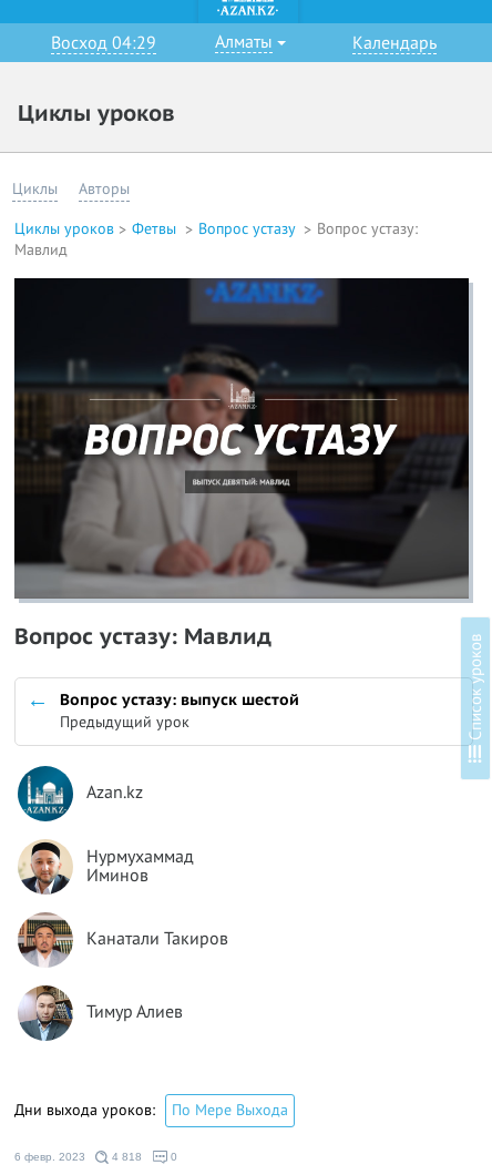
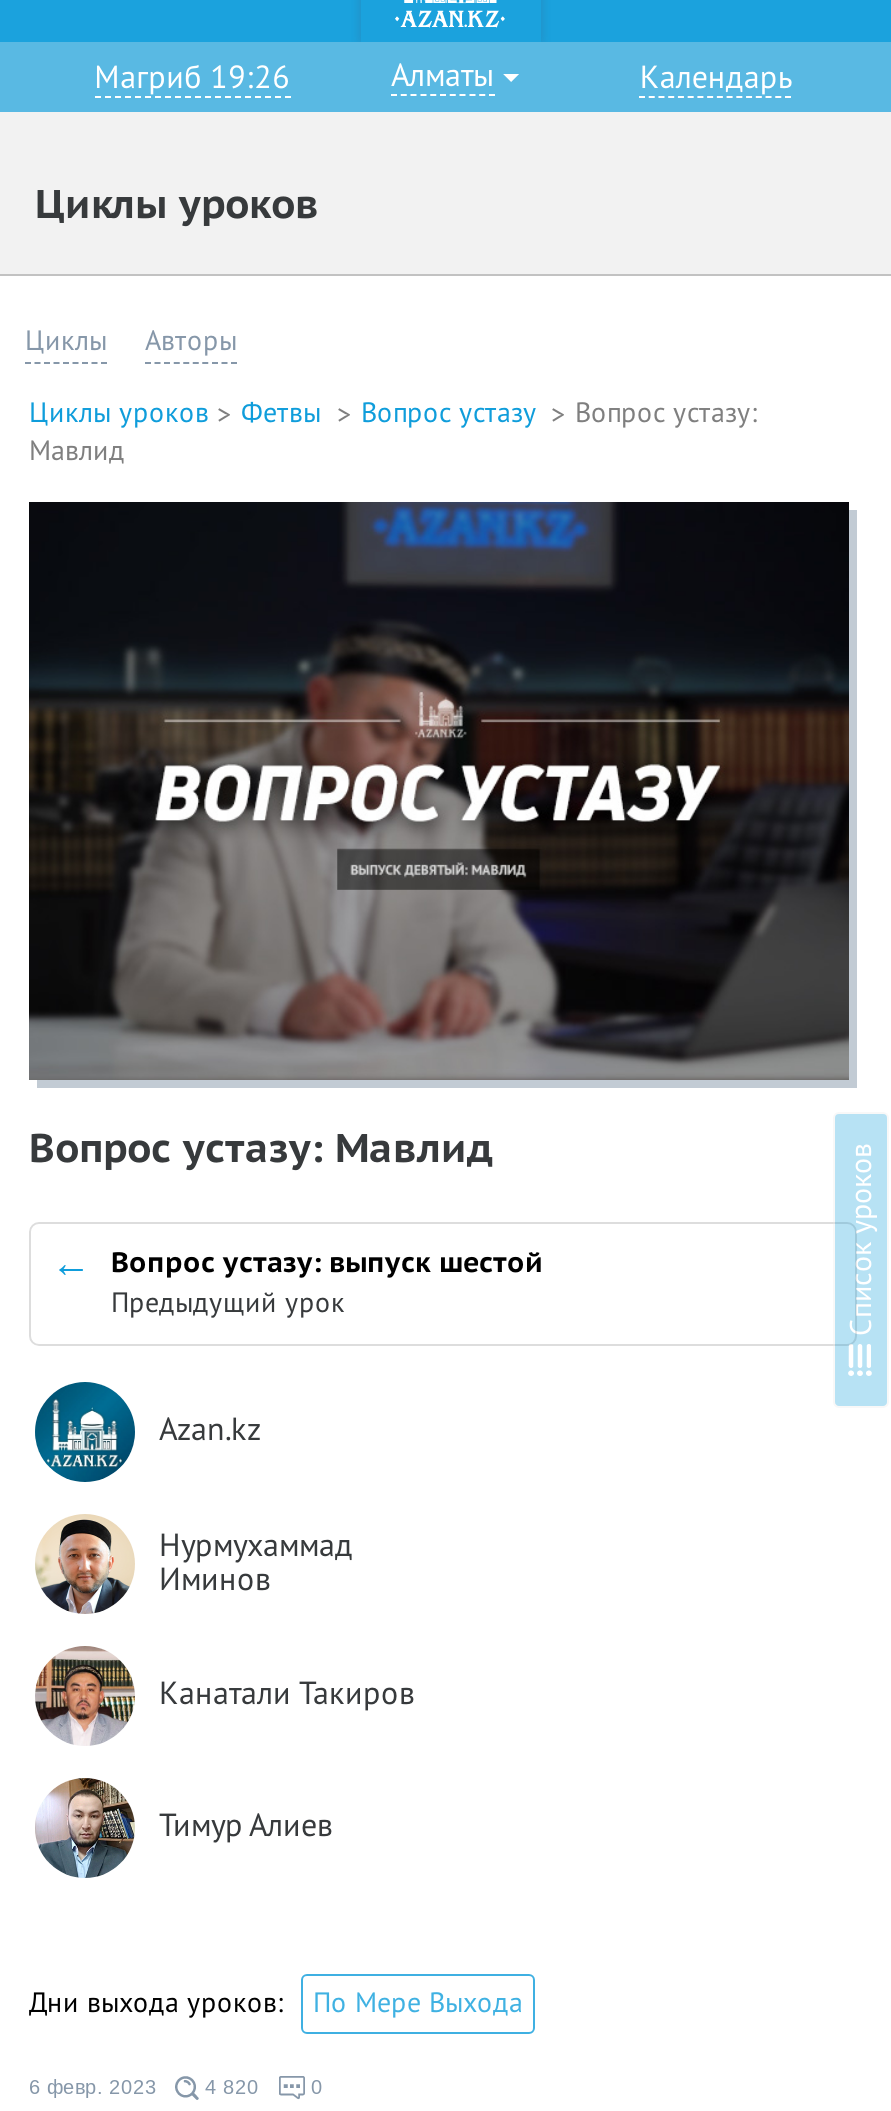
- Восход 04:29
+ Магриб 19:26

- 6 февр. 2023 4 818
+ 6 февр. 2023 4 820
